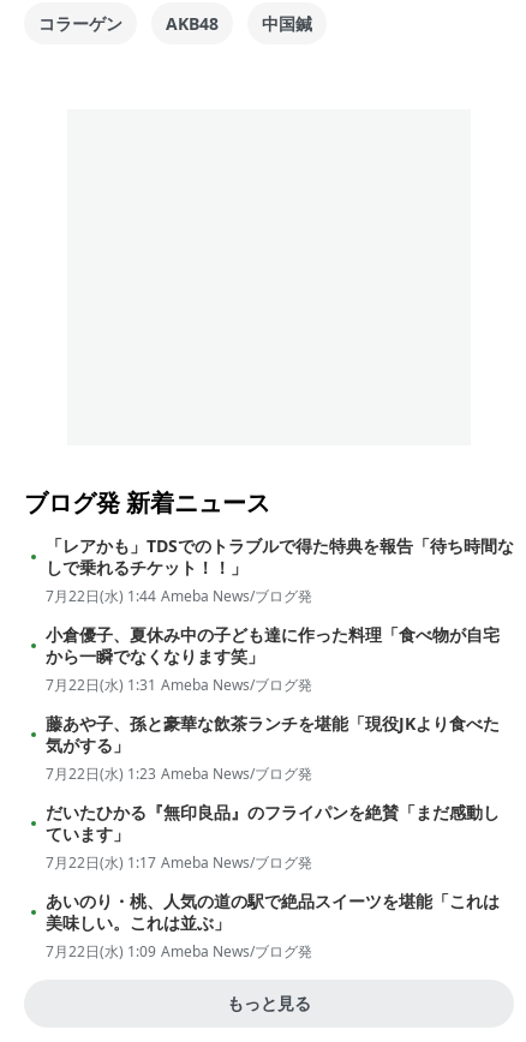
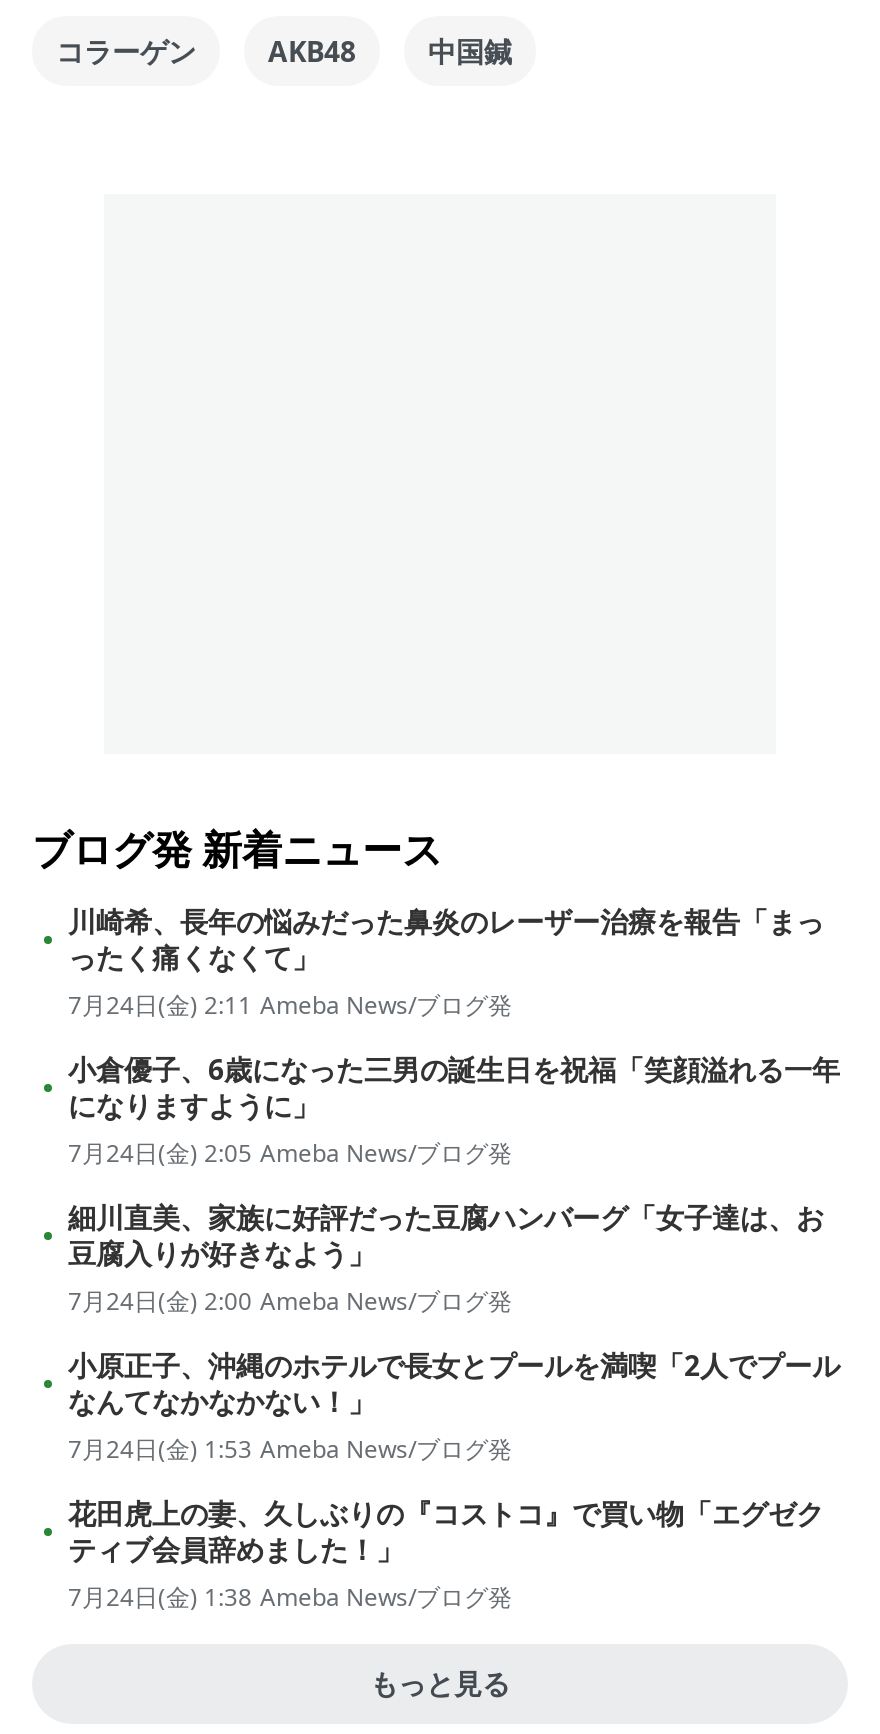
- 「レアかも」TDSでのトラブルで得た特典を報告「待ち時間な
- しで乗れるチケット！！」
- 7月22日(水) 1:44 Ameba News/ブログ発
+ 川崎希、長年の悩みだった鼻炎のレーザー治療を報告「まっ
+ ったく痛くなくて」
+ 7月24日(金) 2:11 Ameba News/ブログ発

- 小倉優子、夏休み中の子ども達に作った料理「食べ物が自宅
- から一瞬でなくなります笑」
- 7月22日(水) 1:31 Ameba News/ブログ発
+ 小倉優子、6歳になった三男の誕生日を祝福「笑顔溢れる一年
+ になりますように」
+ 7月24日(金) 2:05 Ameba News/ブログ発

- 藤あや子、孫と豪華な飲茶ランチを堪能「現役JKより食べた
- 気がする」
- 7月22日(水) 1:23 Ameba News/ブログ発
+ 細川直美、家族に好評だった豆腐ハンバーグ「女子達は、お
+ 豆腐入りが好きなよう」
+ 7月24日(金) 2:00 Ameba News/ブログ発

- だいたひかる『無印良品』のフライパンを絶賛「まだ感動し
- ています」
- 7月22日(水) 1:17 Ameba News/ブログ発
+ 小原正子、沖縄のホテルで長女とプールを満喫「2人でプール
+ なんてなかなかない！」
+ 7月24日(金) 1:53 Ameba News/ブログ発

- あいのり・桃、人気の道の駅で絶品スイーツを堪能「これは
- 美味しい。これは並ぶ」
- 7月22日(水) 1:09 Ameba News/ブログ発
+ 花田虎上の妻、久しぶりの『コストコ』で買い物「エグゼク
+ ティブ会員辞めました！」
+ 7月24日(金) 1:38 Ameba News/ブログ発
